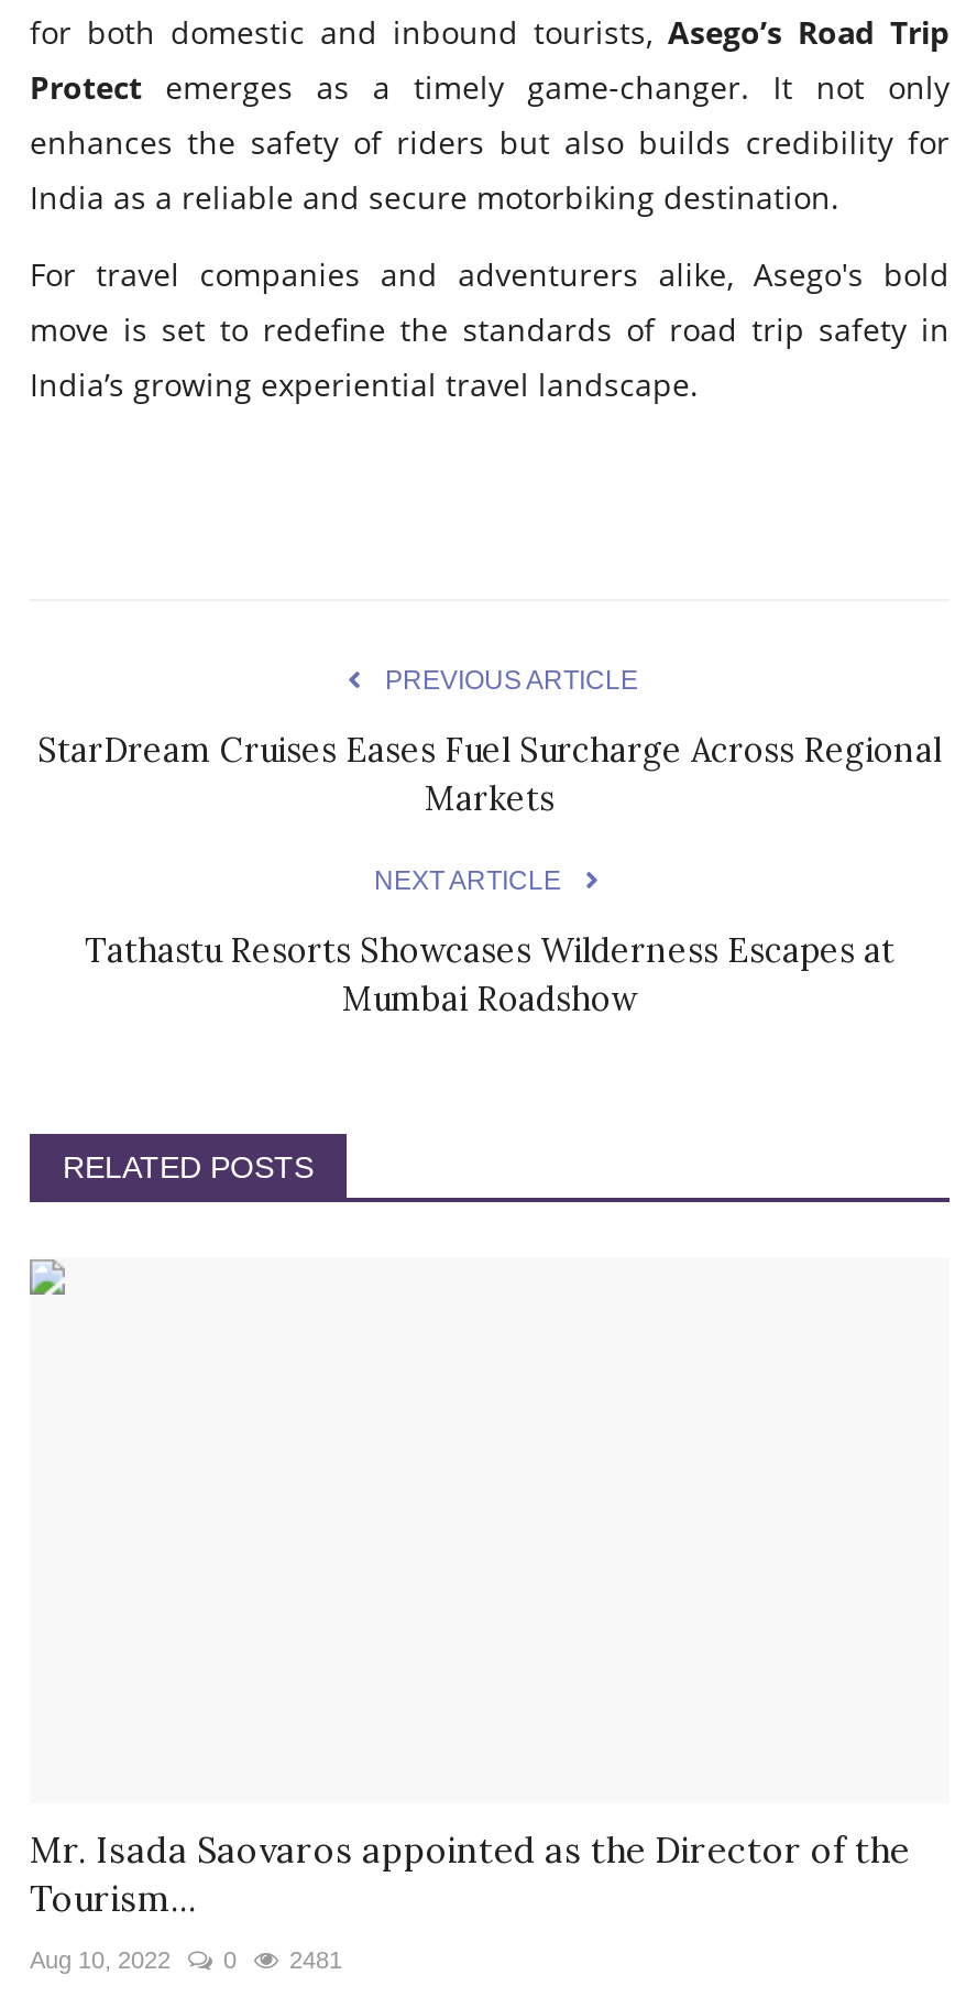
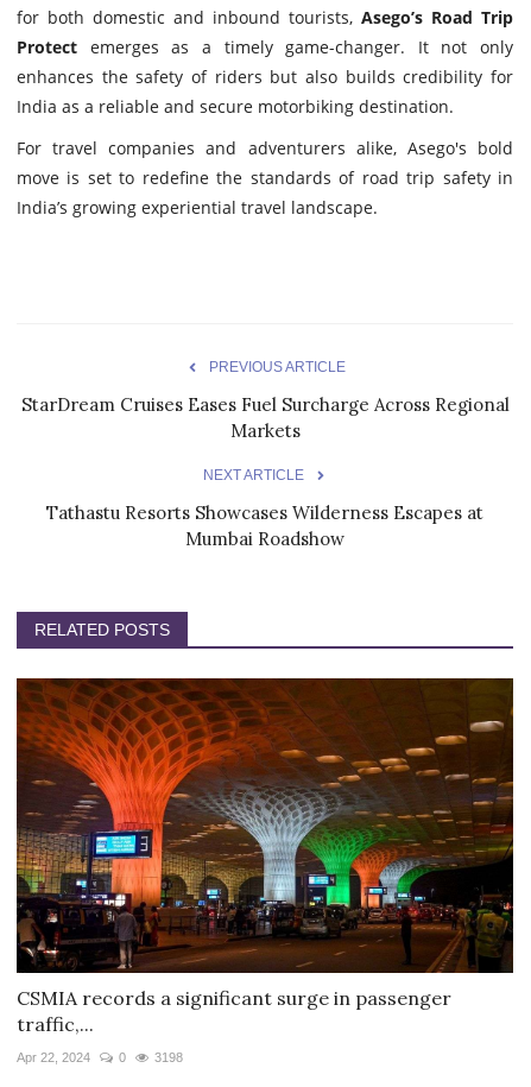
+ [image]

- Mr. Isada Saovaros appointed as the Director of the
- Tourism...
+ CSMIA records a significant surge in passenger
+ traffic,...

- Aug 10, 2022
+ Apr 22, 2024

- 2481
+ 3198
